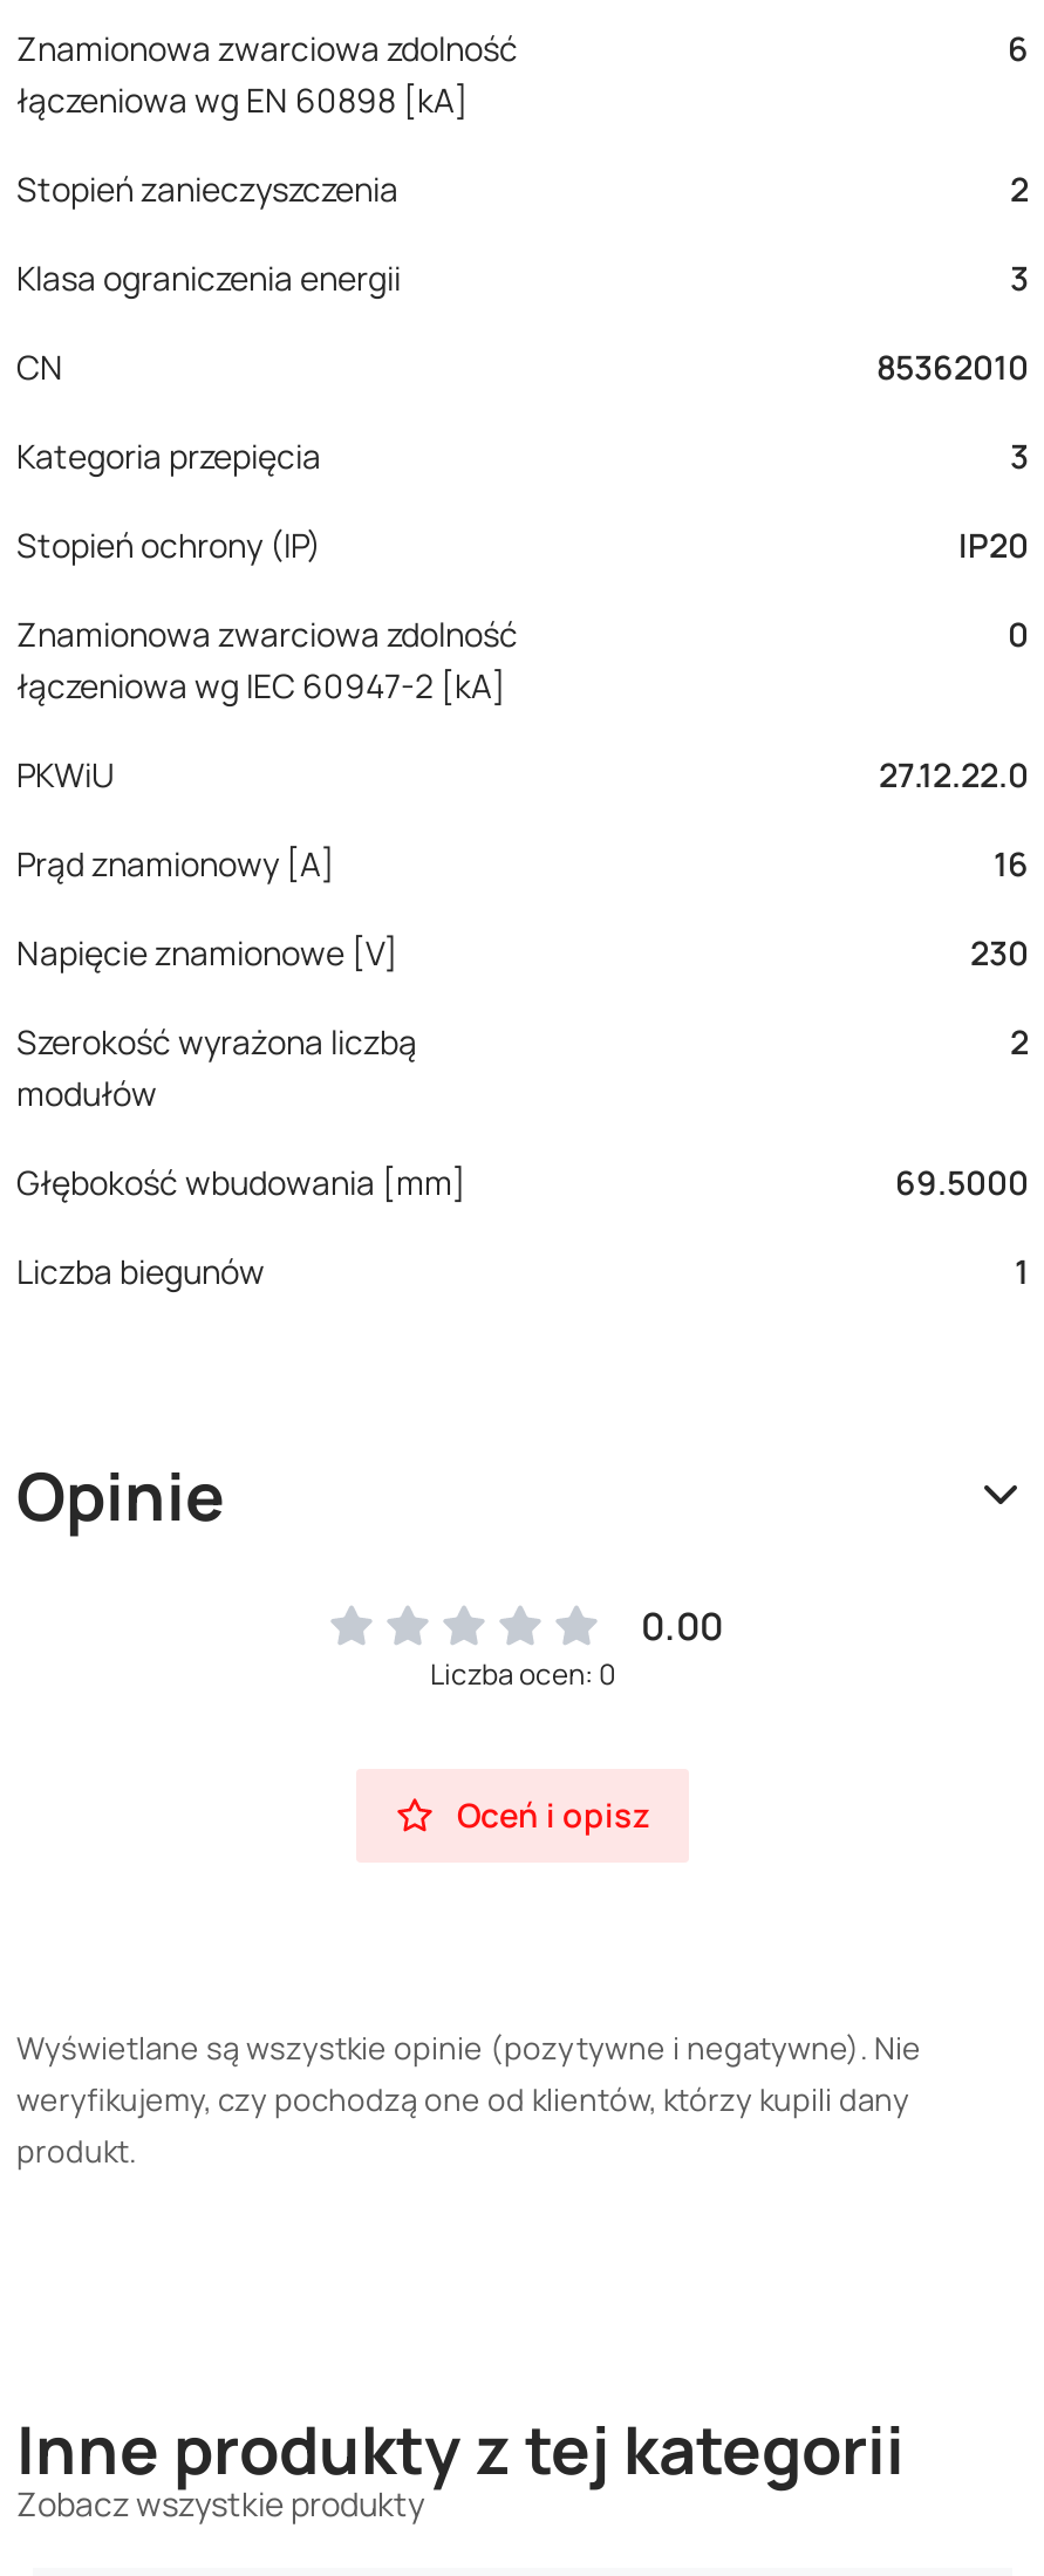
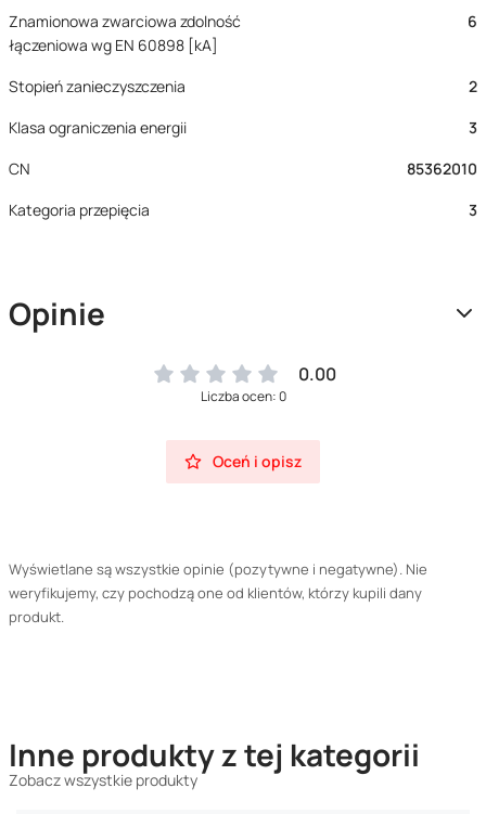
- Stopień ochrony (IP)
- IP20
- Znamionowa zwarciowa zdolność
- łączeniowa wg IEC 60947-2 [kA]

- 0
- PKWiU
- 27.12.22.0
- Prąd znamionowy [A]
- 16
- Napięcie znamionowe [V]
- 230
- Szerokość wyrażona liczbą
- modułów

- 2
- Głębokość wbudowania [mm]
- 69.5000
- Liczba biegunów
- 1
